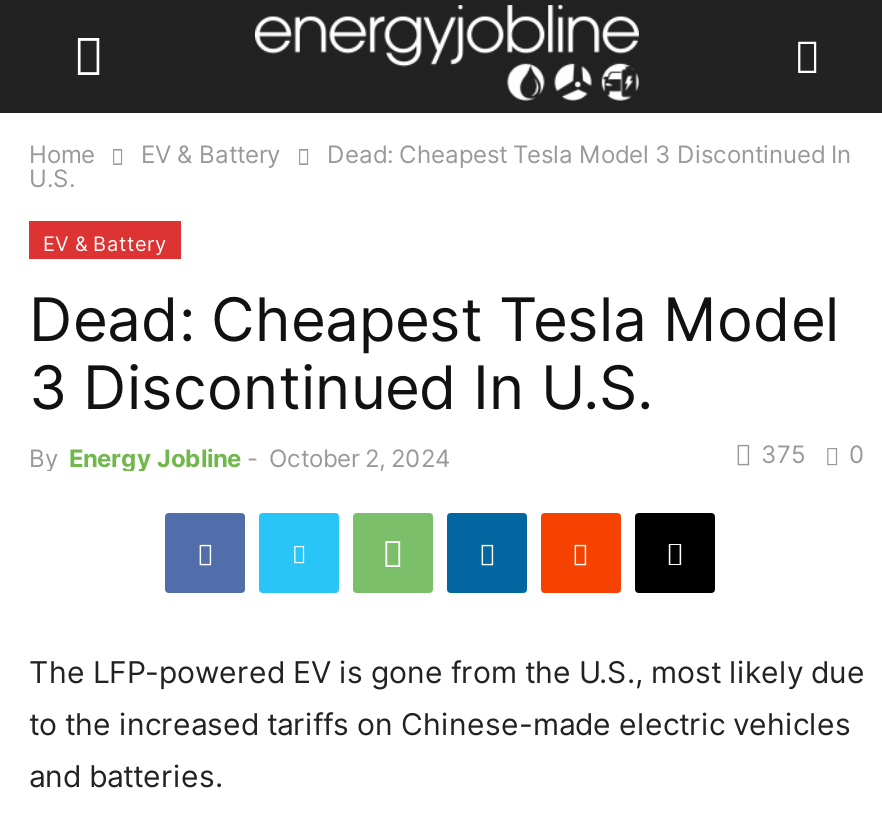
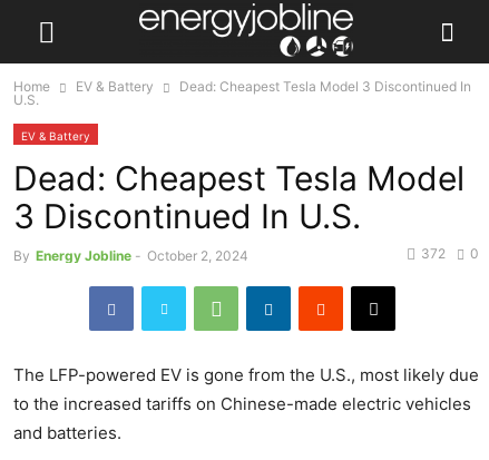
- 375 0
+ 372 0
